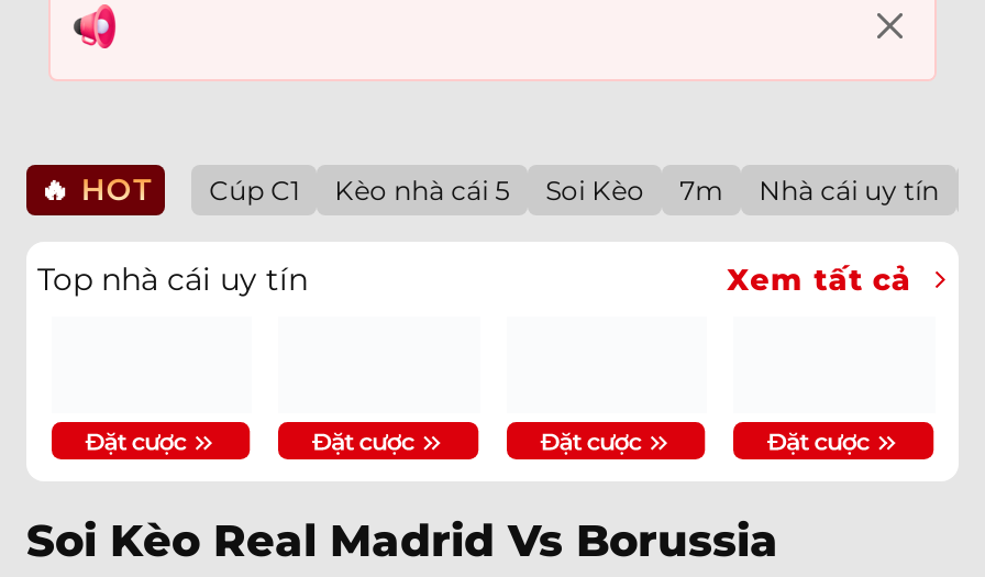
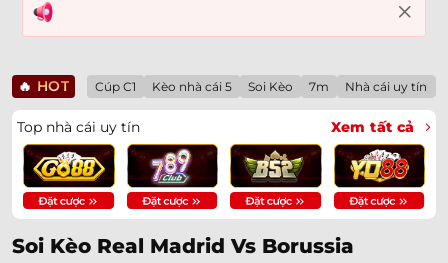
+ [image]

+ [image]

+ [image]

+ [image]
